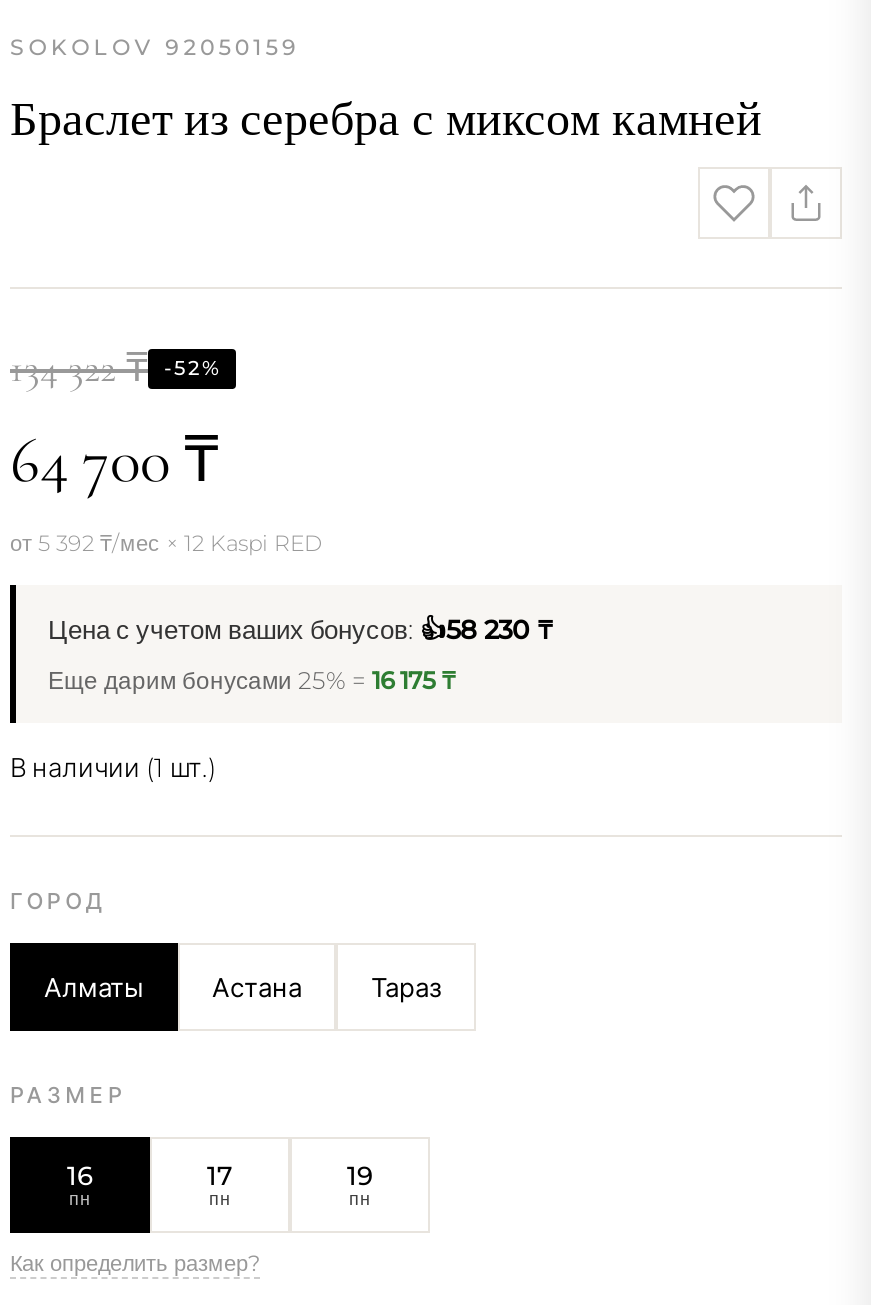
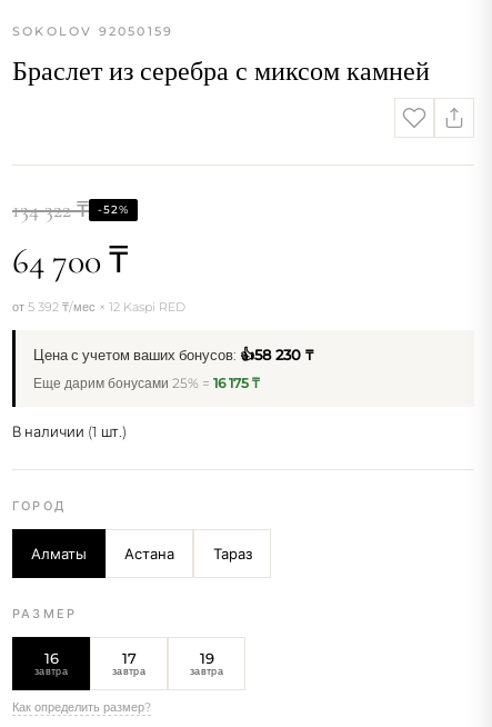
- пн
+ завтра

- пн
+ завтра

- пн
+ завтра
